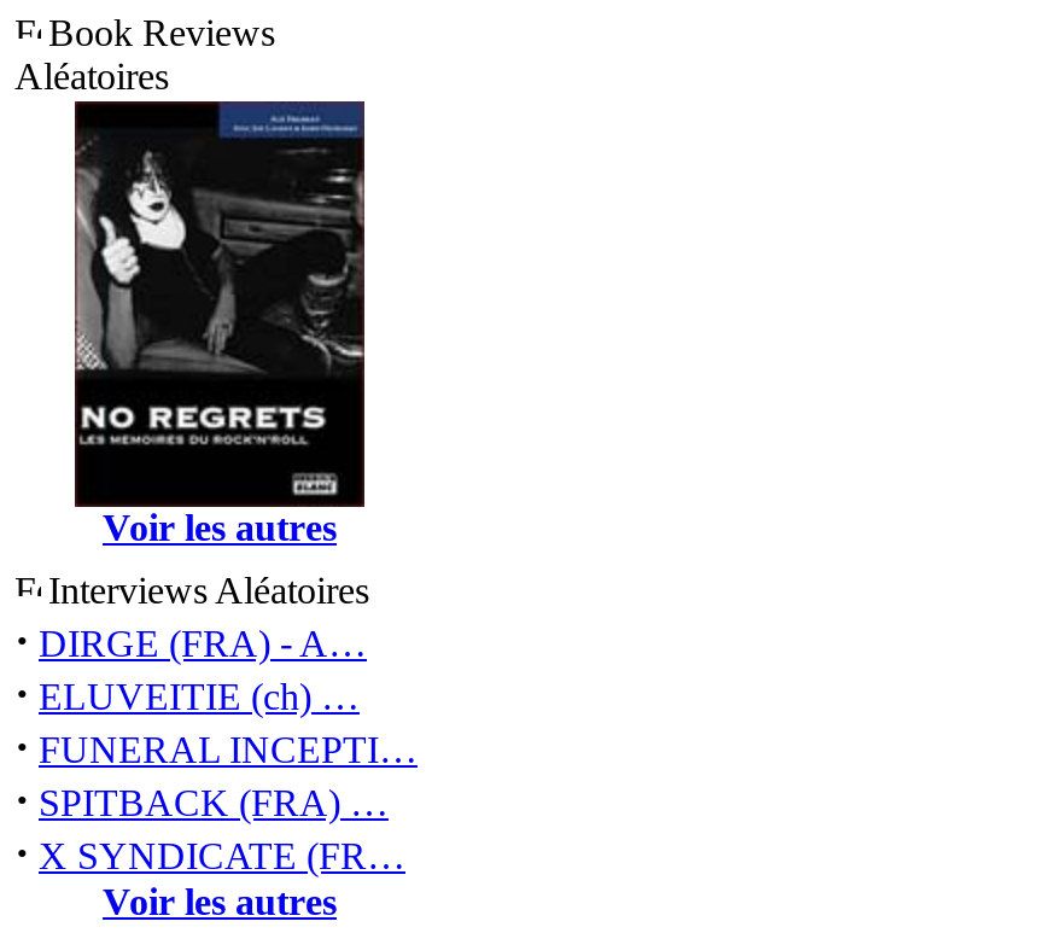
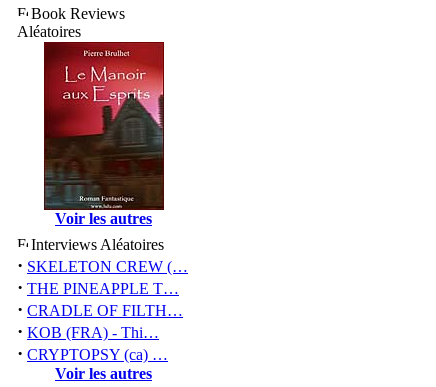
- [image]
+ [image]

- · DIRGE (FRA) - A…
- · ELUVEITIE (ch) …
- · FUNERAL INCEPTI…
- · SPITBACK (FRA) …
- · X SYNDICATE (FR…
+ · SKELETON CREW (…
+ · THE PINEAPPLE T…
+ · CRADLE OF FILTH…
+ · KOB (FRA) - Thi…
+ · CRYPTOPSY (ca) …
